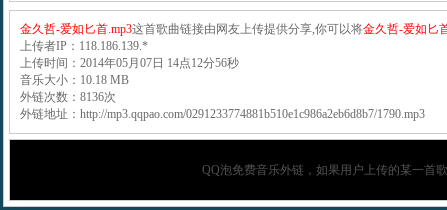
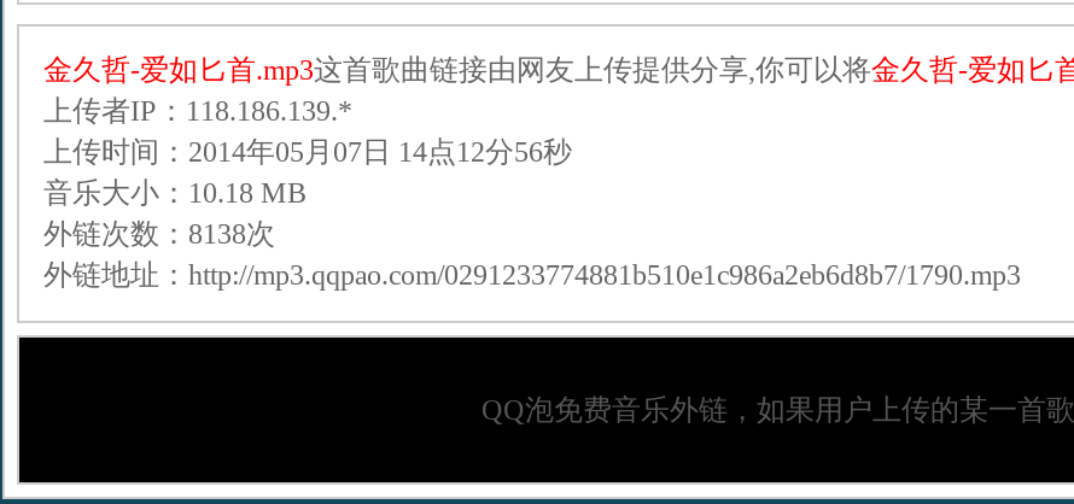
- 外链次数：8136次
+ 外链次数：8138次
